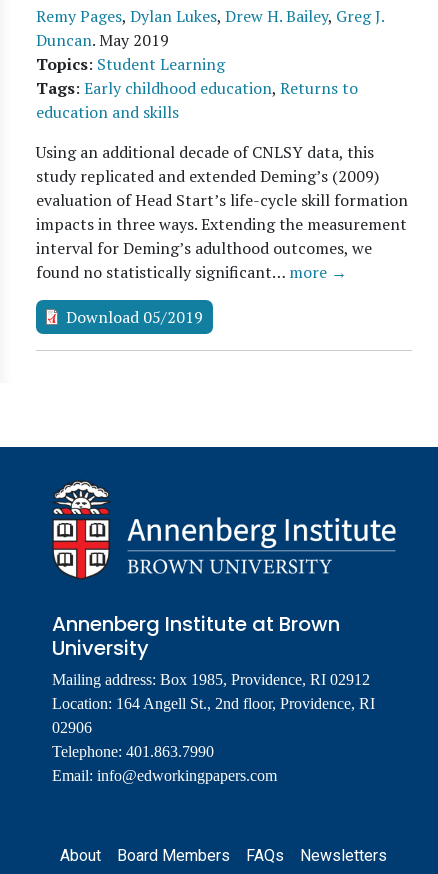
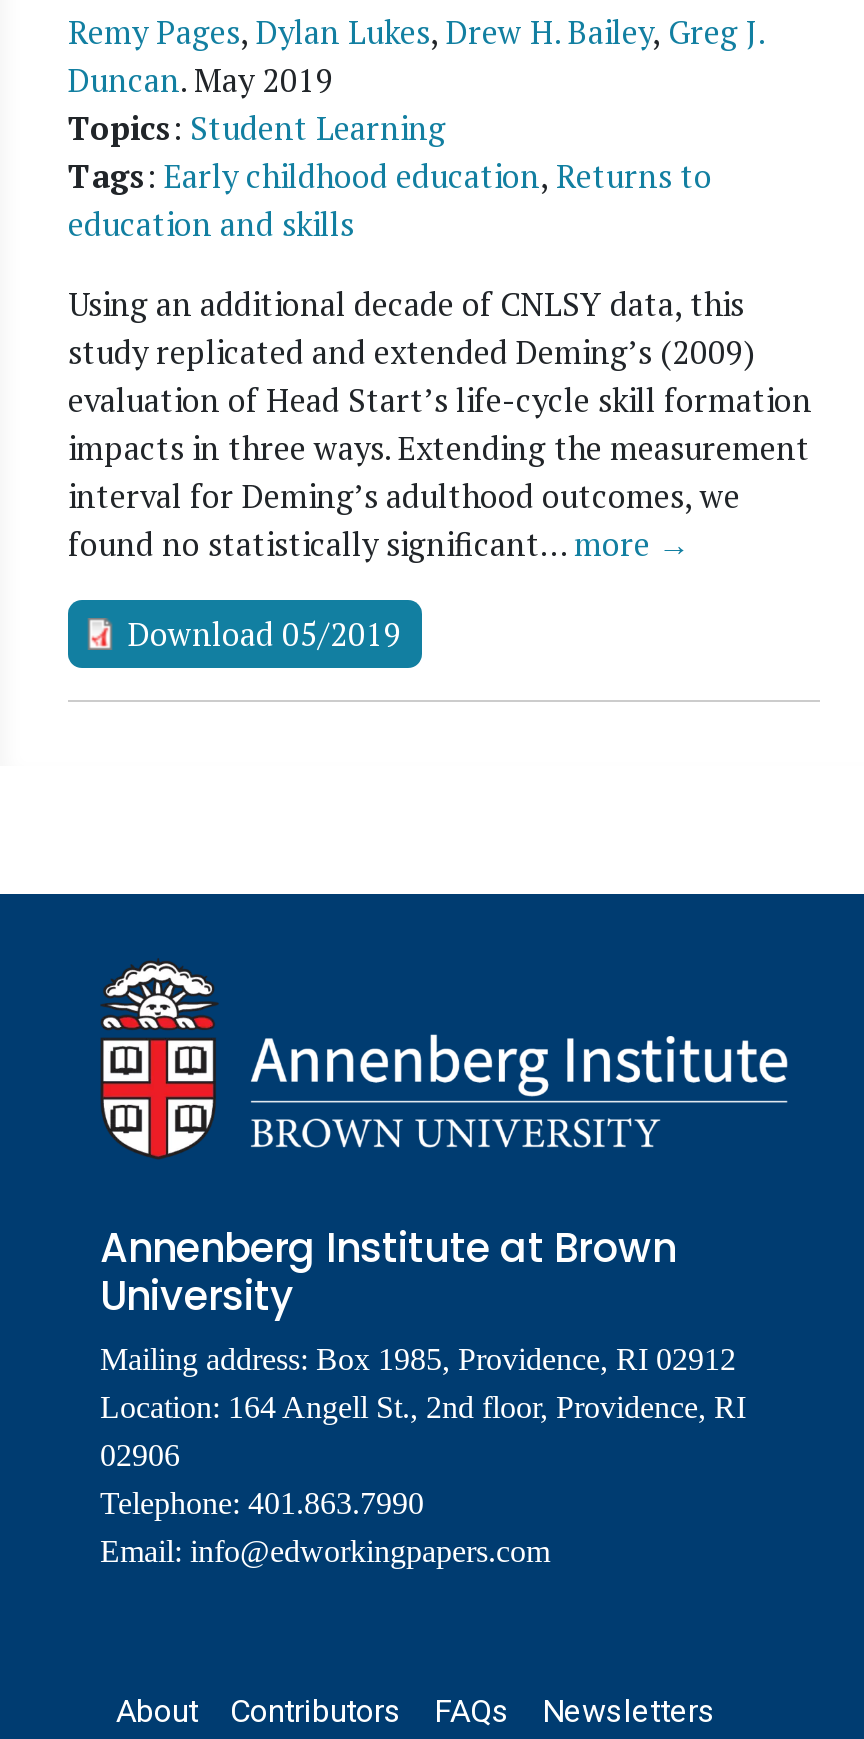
- Board Members
+ Contributors
